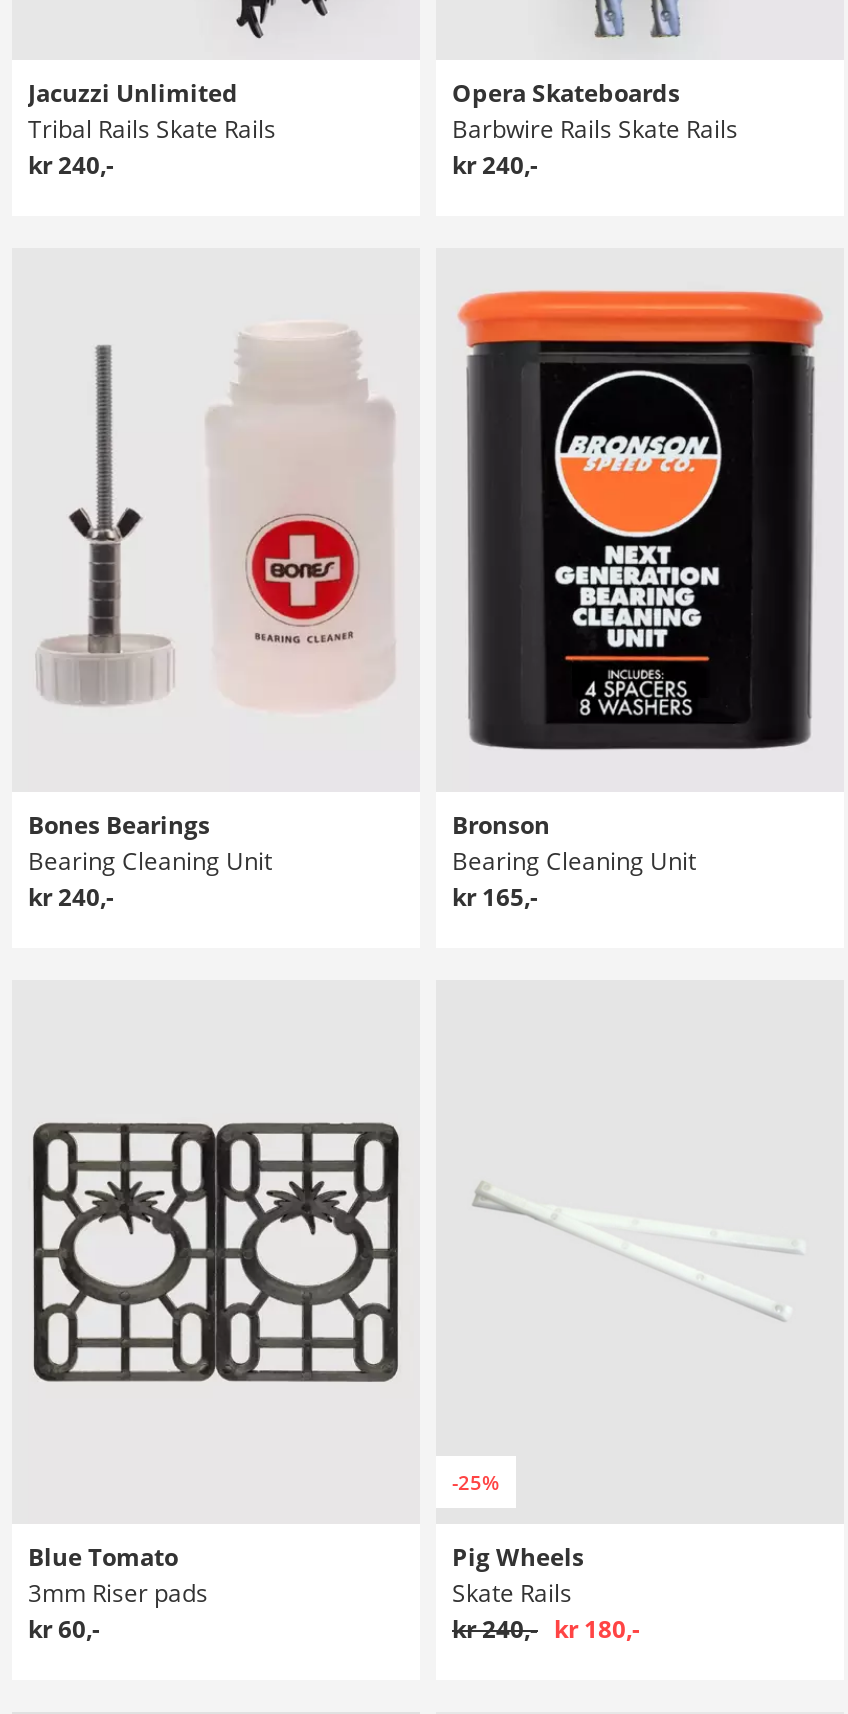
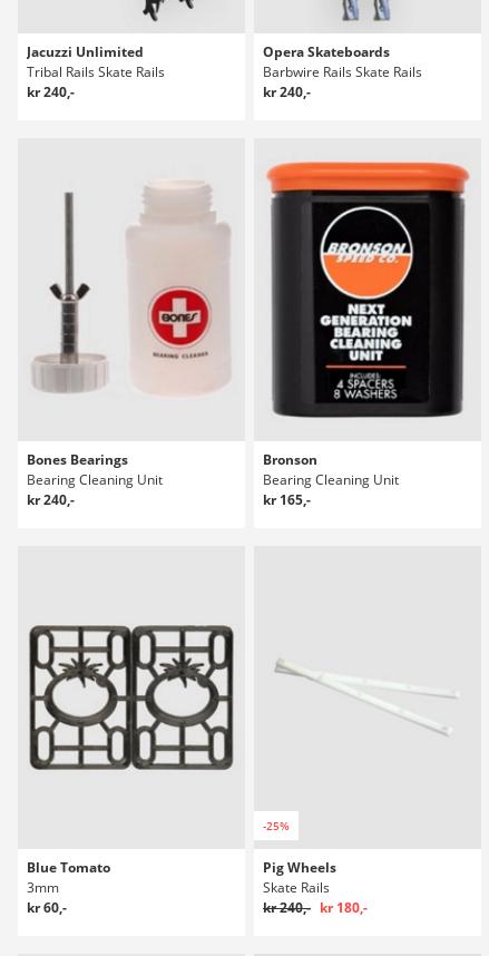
- 3mm Riser pads
+ 3mm
